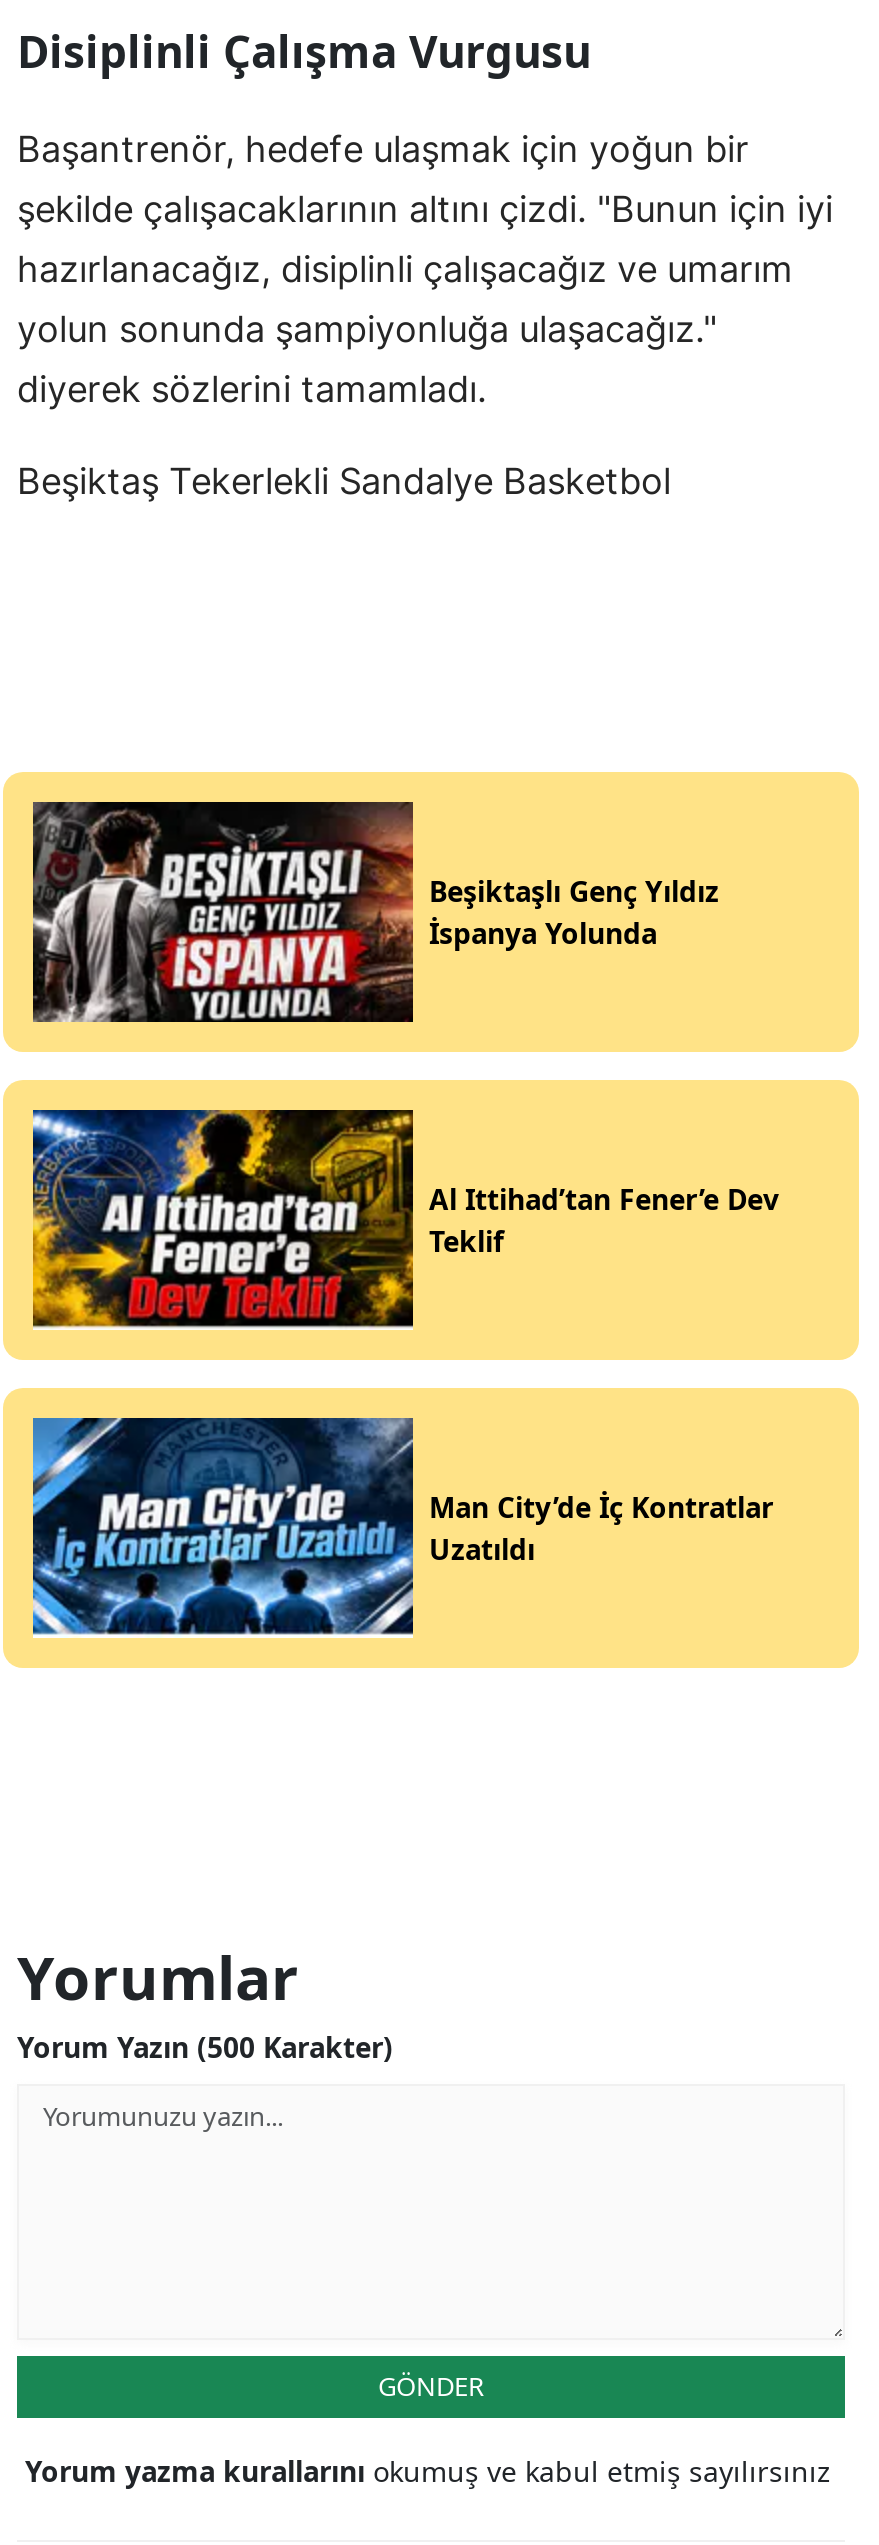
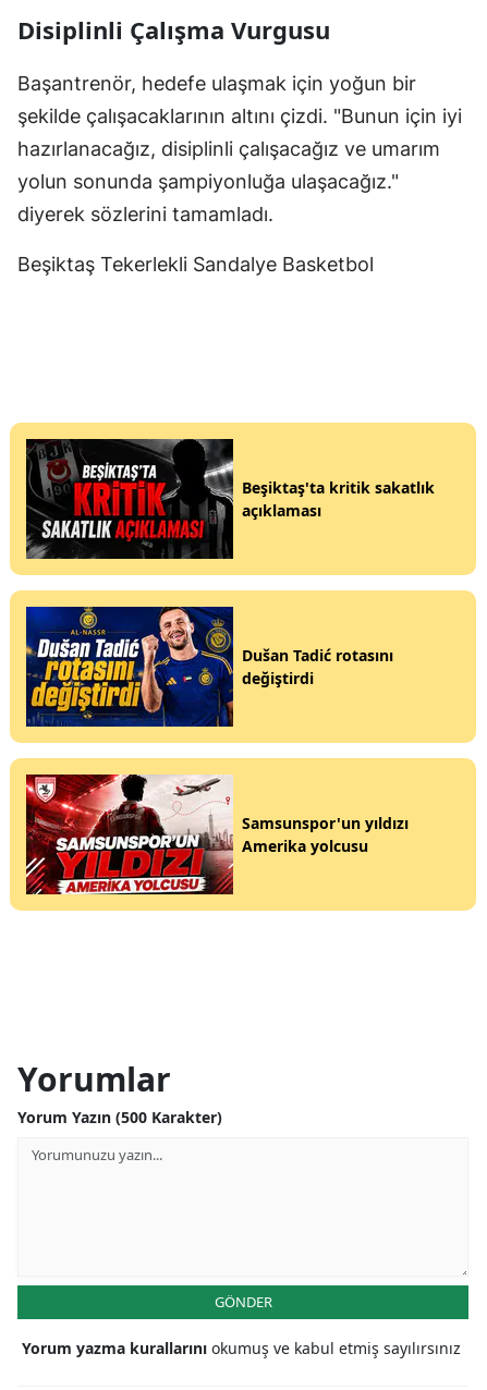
- [image]
- Beşiktaşlı Genç Yıldız
- İspanya Yolunda
+ [image]
+ Beşiktaş'ta kritik sakatlık
+ açıklaması

- [image]
- Al Ittihad’tan Fener’e Dev
- Teklif
+ [image]
+ Dušan Tadić rotasını
+ değiştirdi

- [image]
- Man City’de İç Kontratlar
- Uzatıldı
+ [image]
+ Samsunspor'un yıldızı
+ Amerika yolcusu
